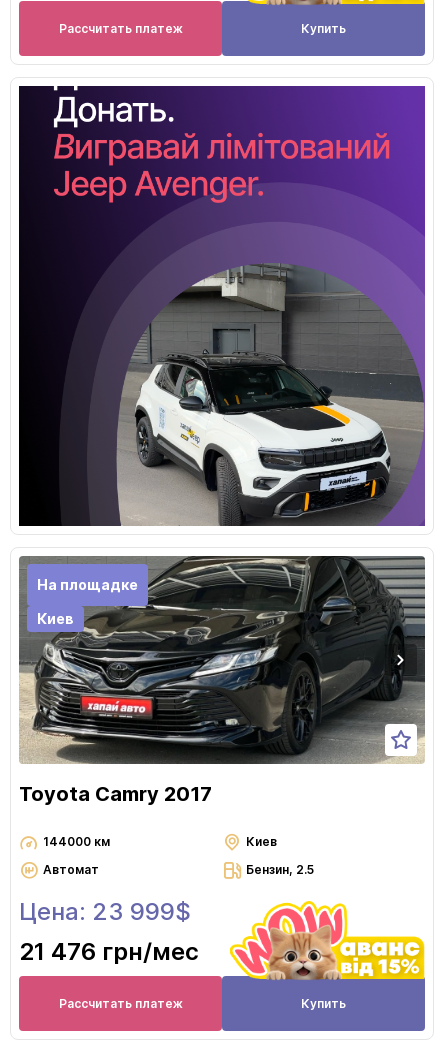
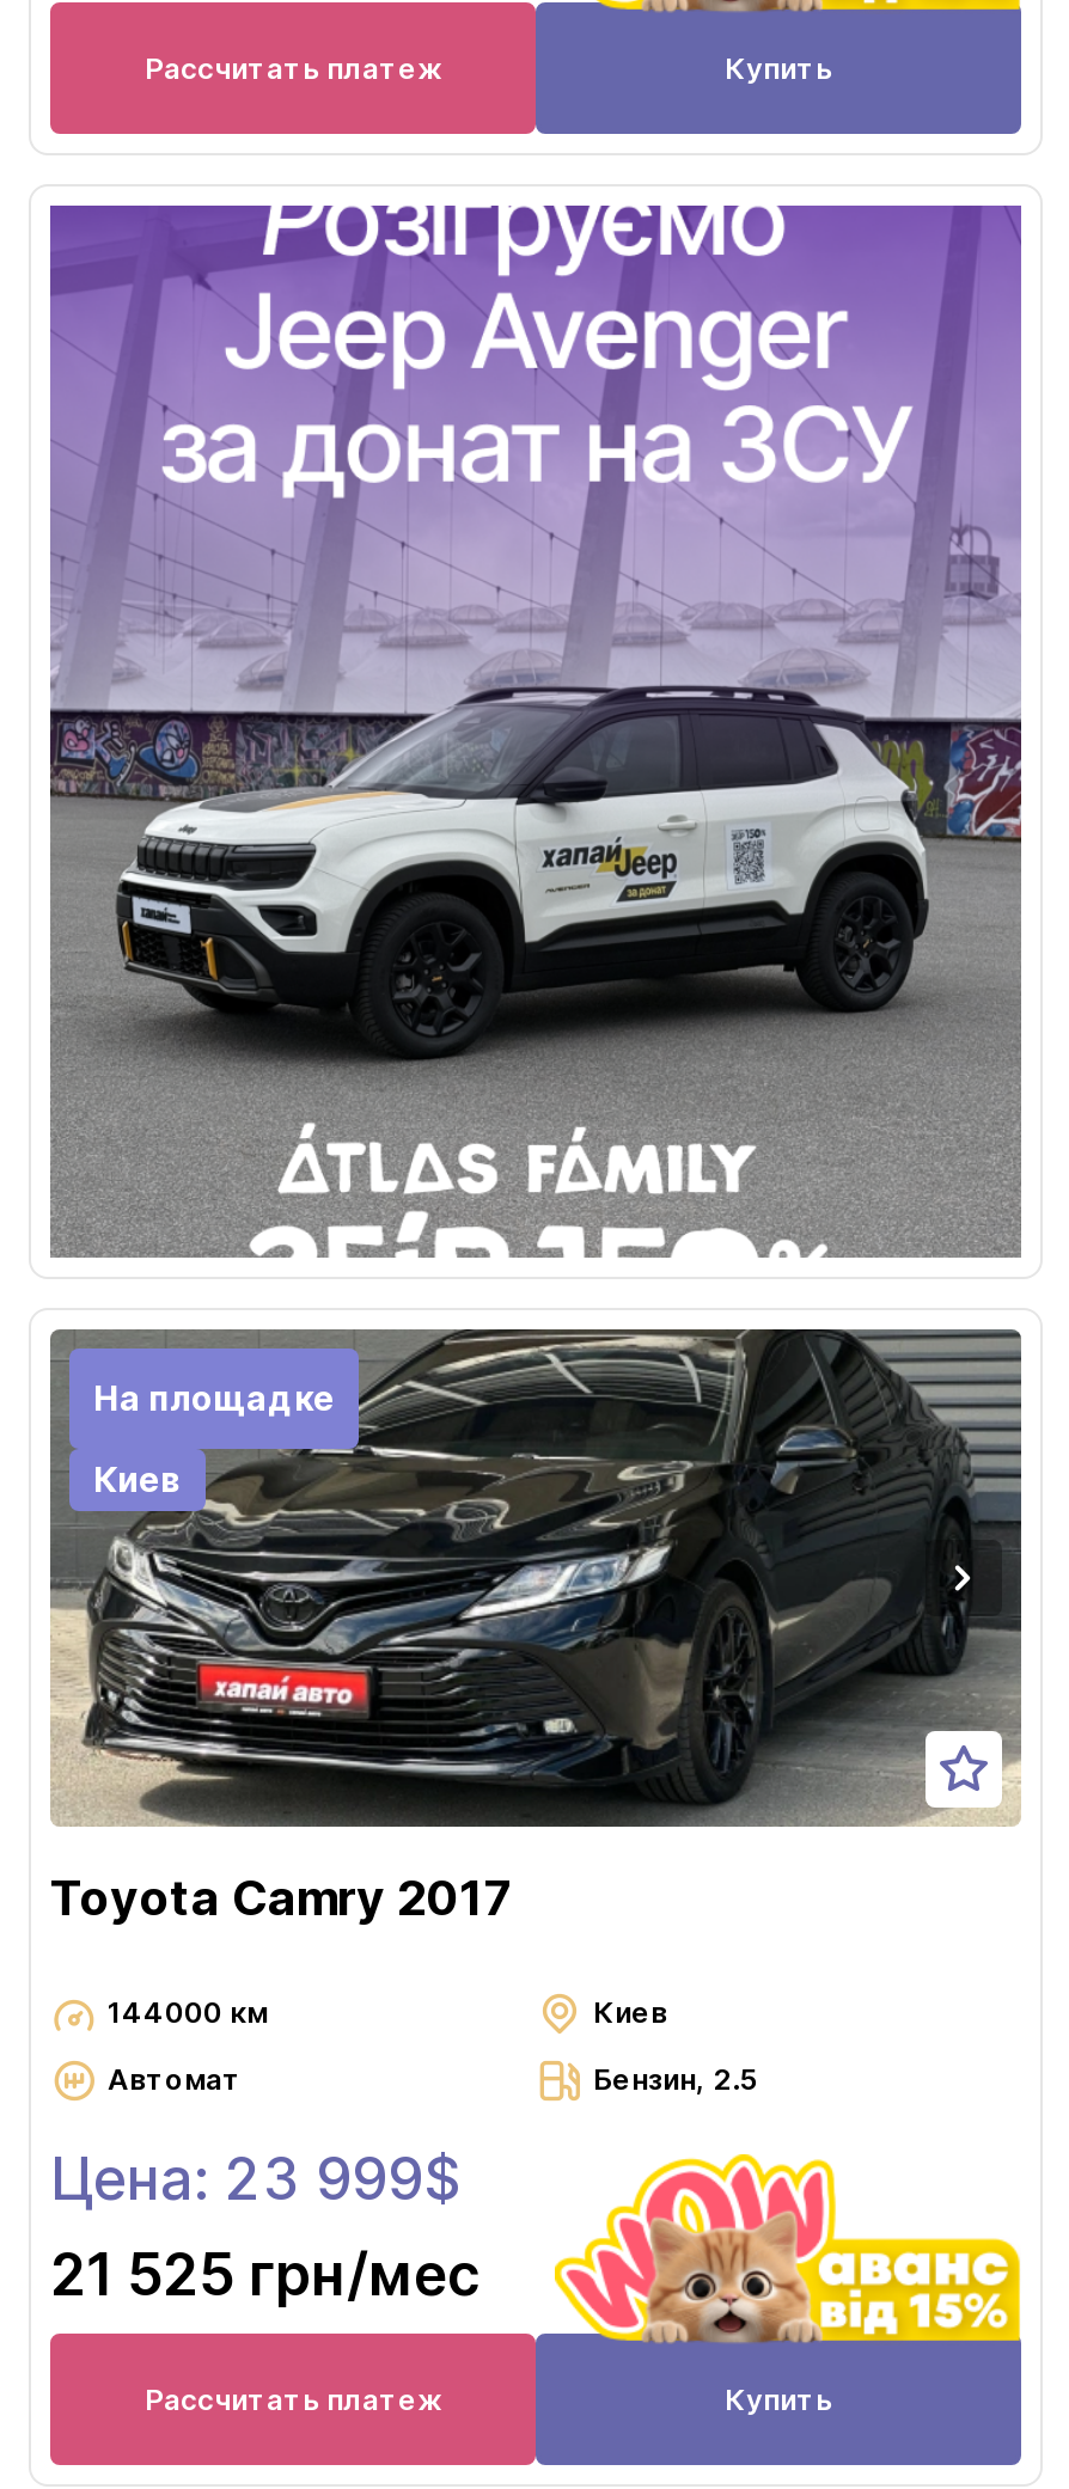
- [image]
+ [image]

- 21 476 грн/мес
+ 21 525 грн/мес
